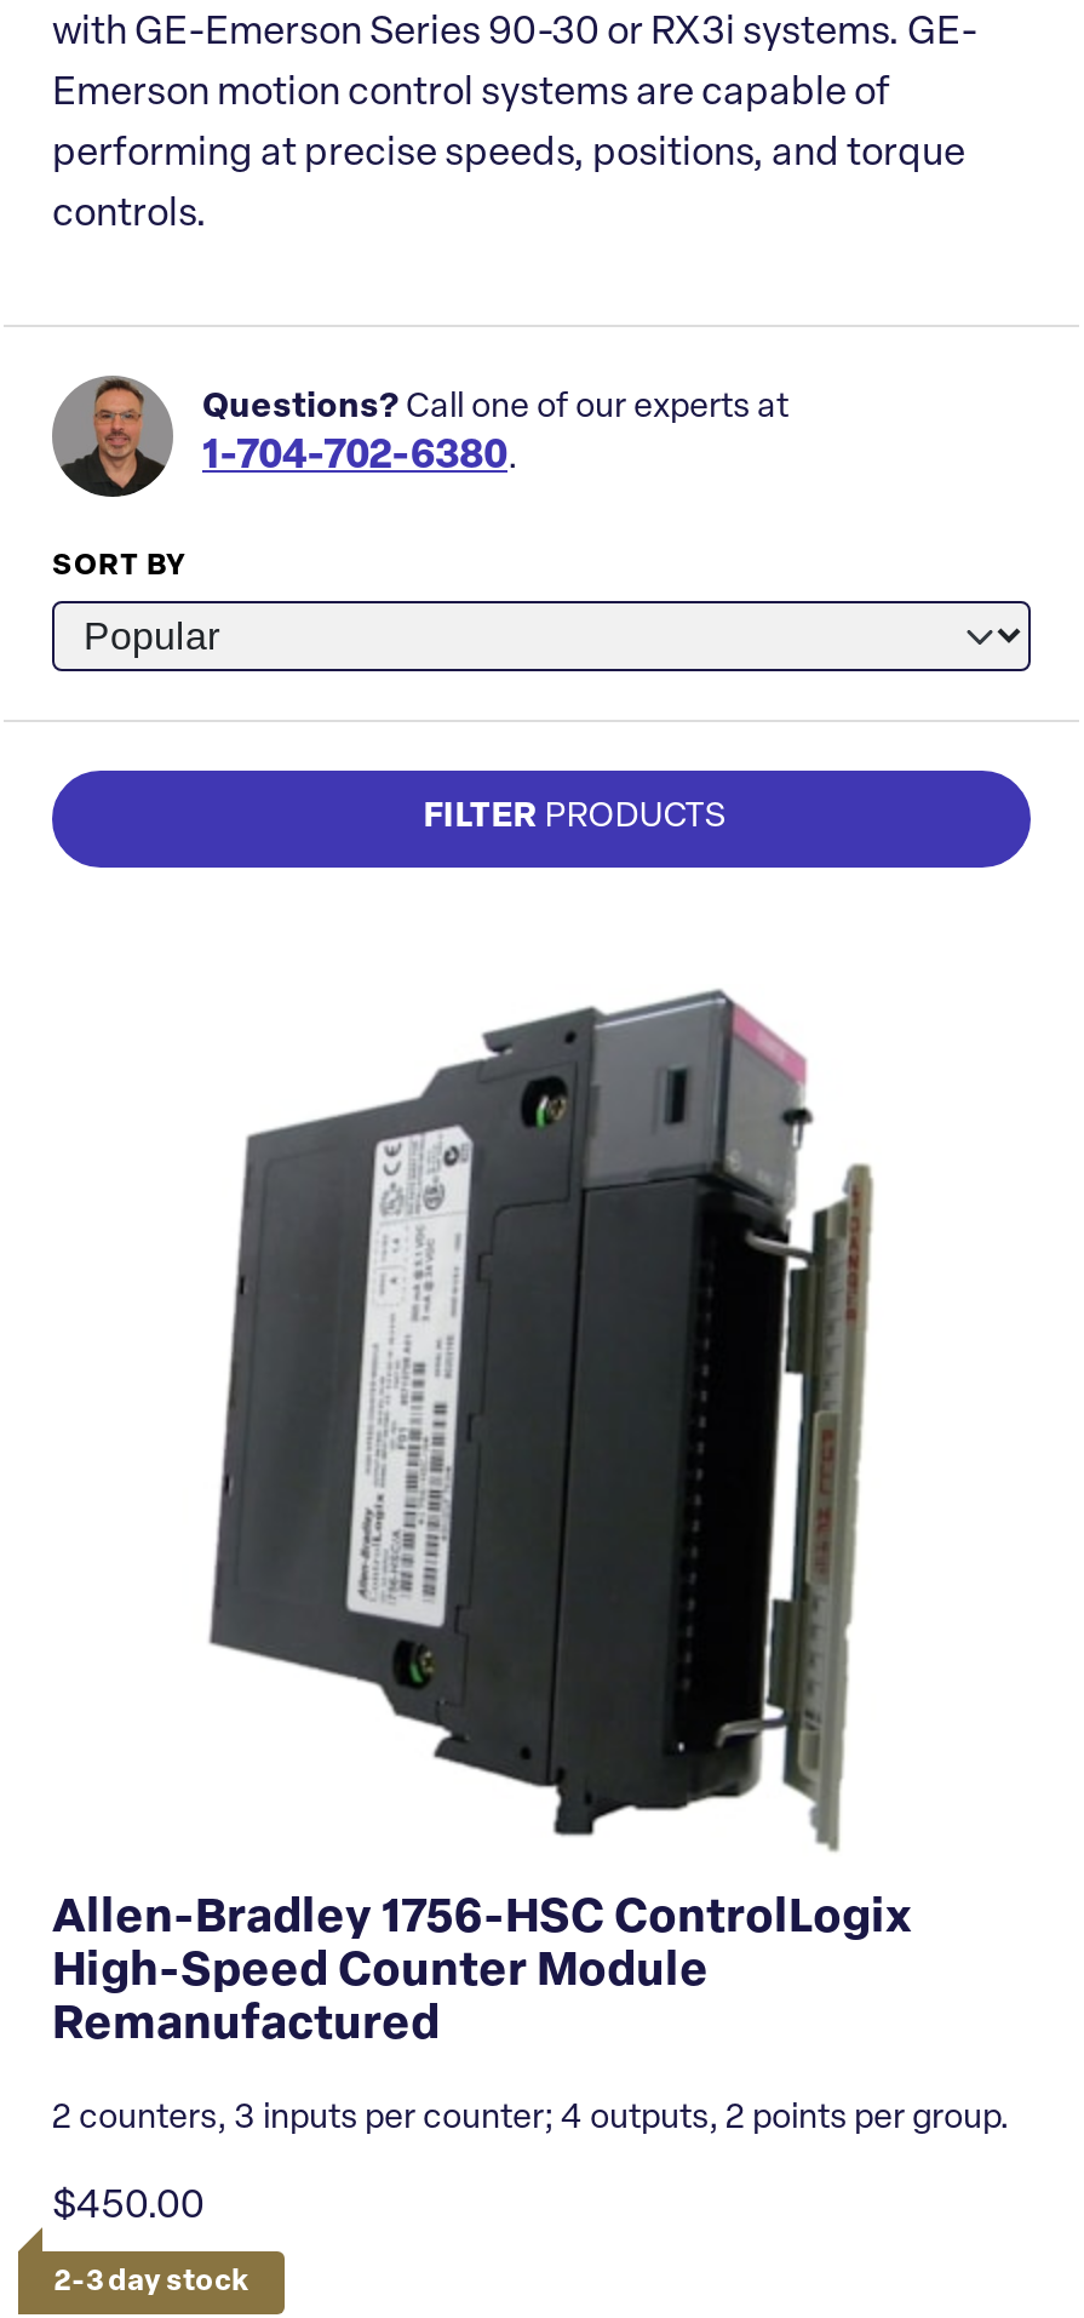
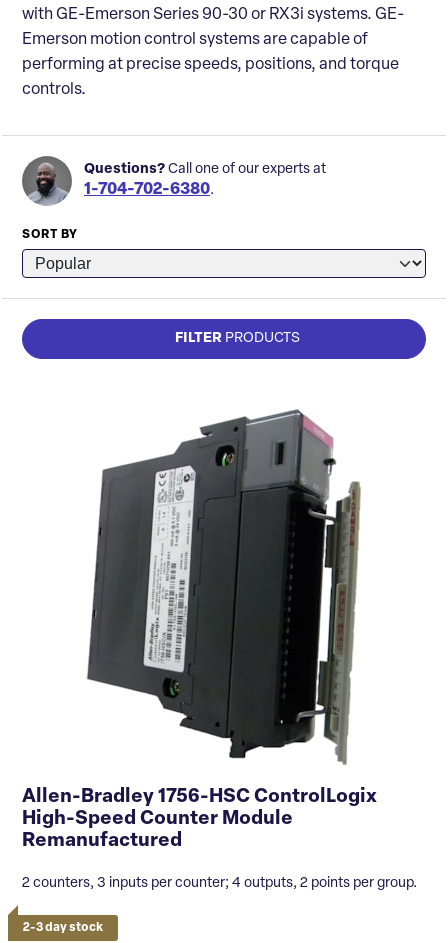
- [image]
+ [image]

- $450.00
